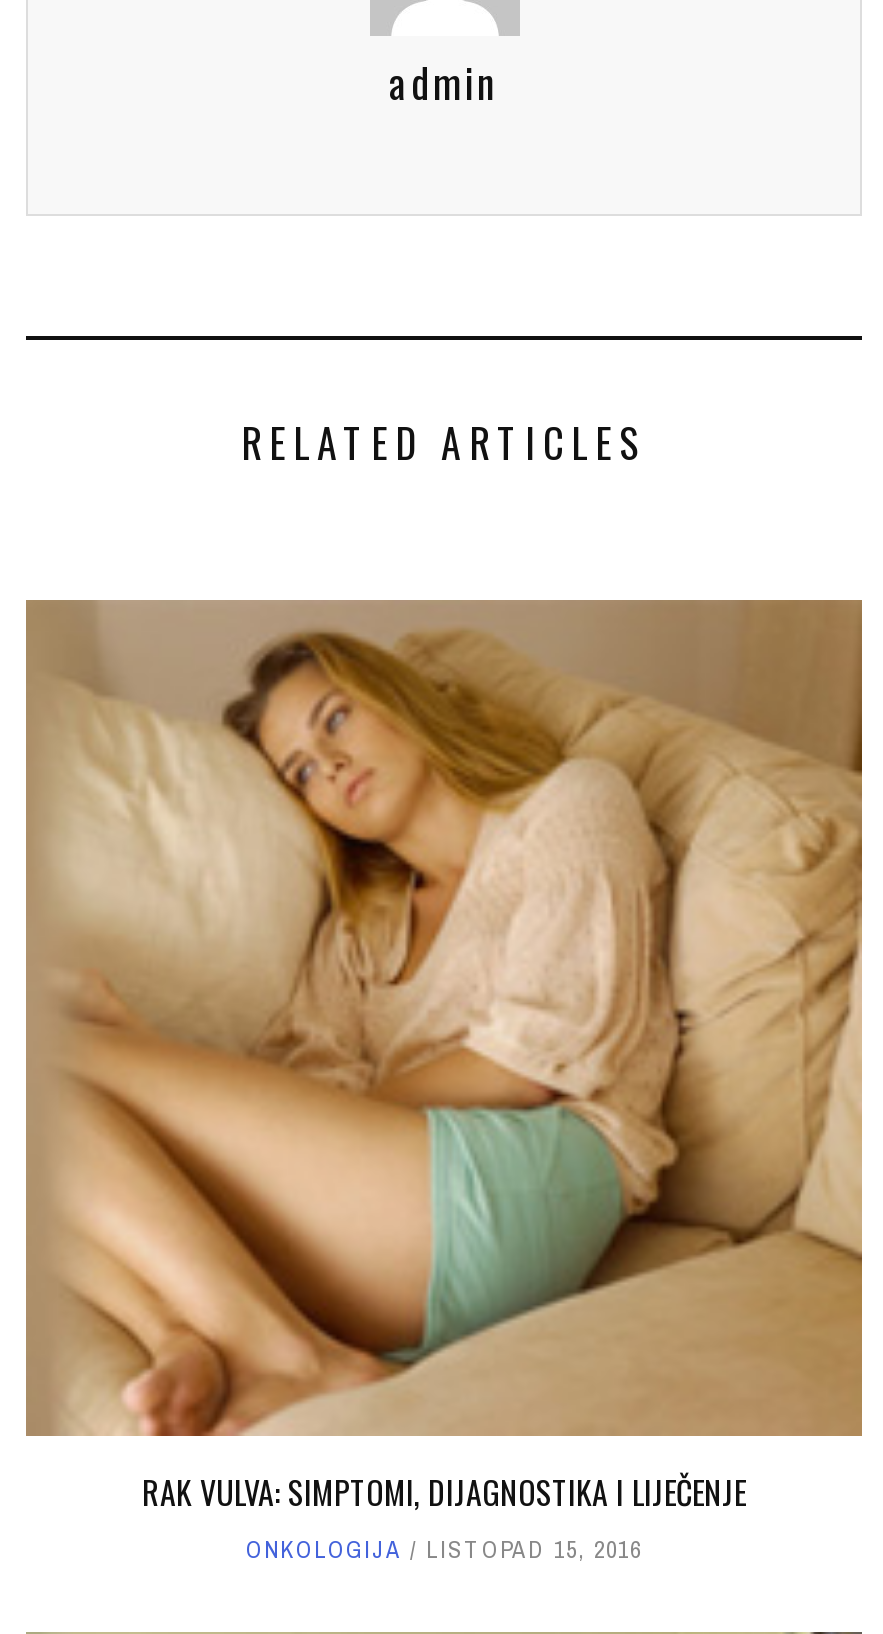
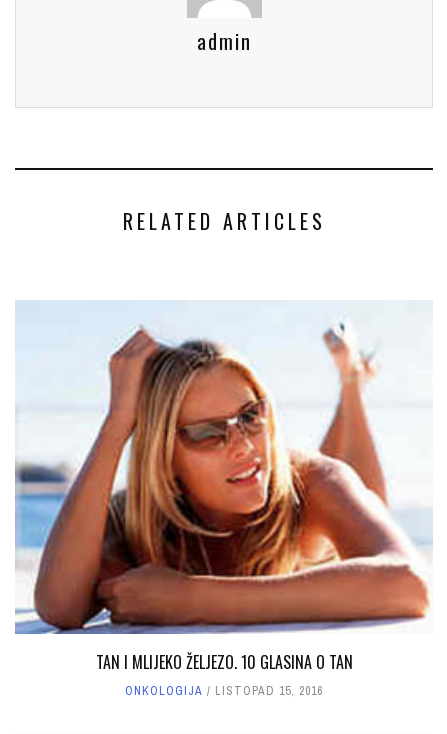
- [image]
- RAK VULVA: SIMPTOMI, DIJAGNOSTIKA I LIJEČENJE
+ [image]
+ TAN I MLIJEKO ŽELJEZO. 10 GLASINA O TAN
